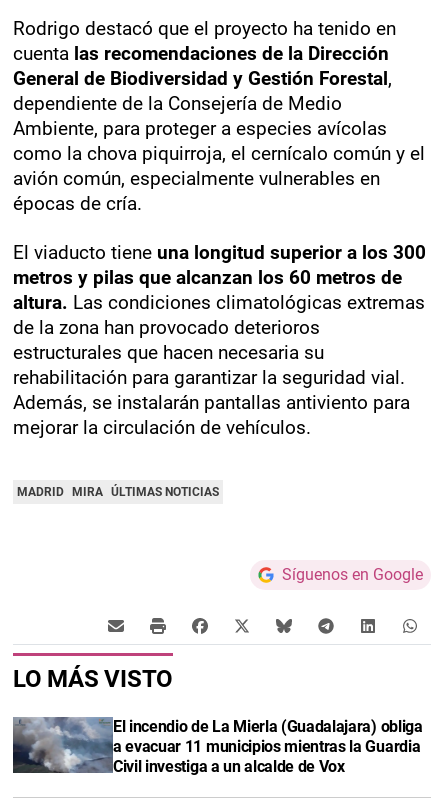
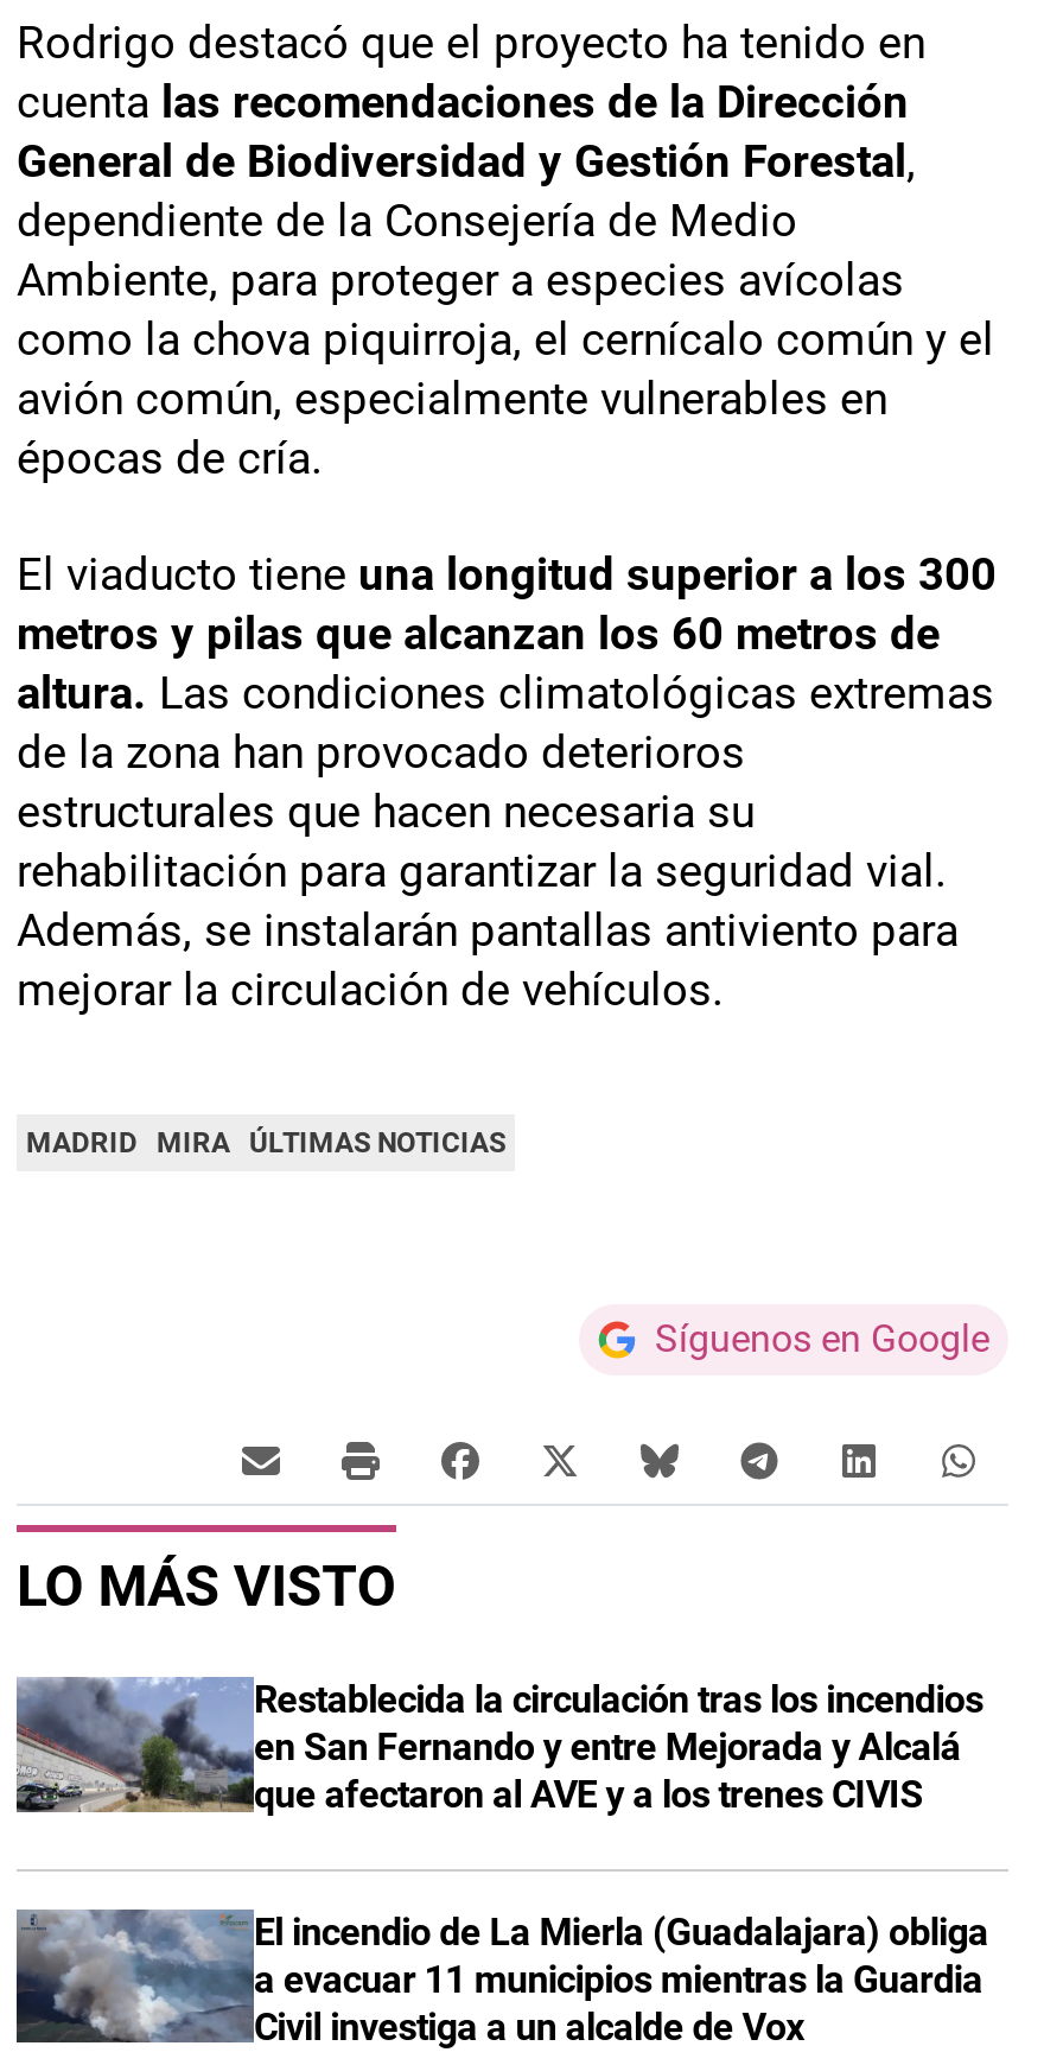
+ [image]
+ Restablecida la circulación tras los incendios
+ en San Fernando y entre Mejorada y Alcalá
+ que afectaron al AVE y a los trenes CIVIS
